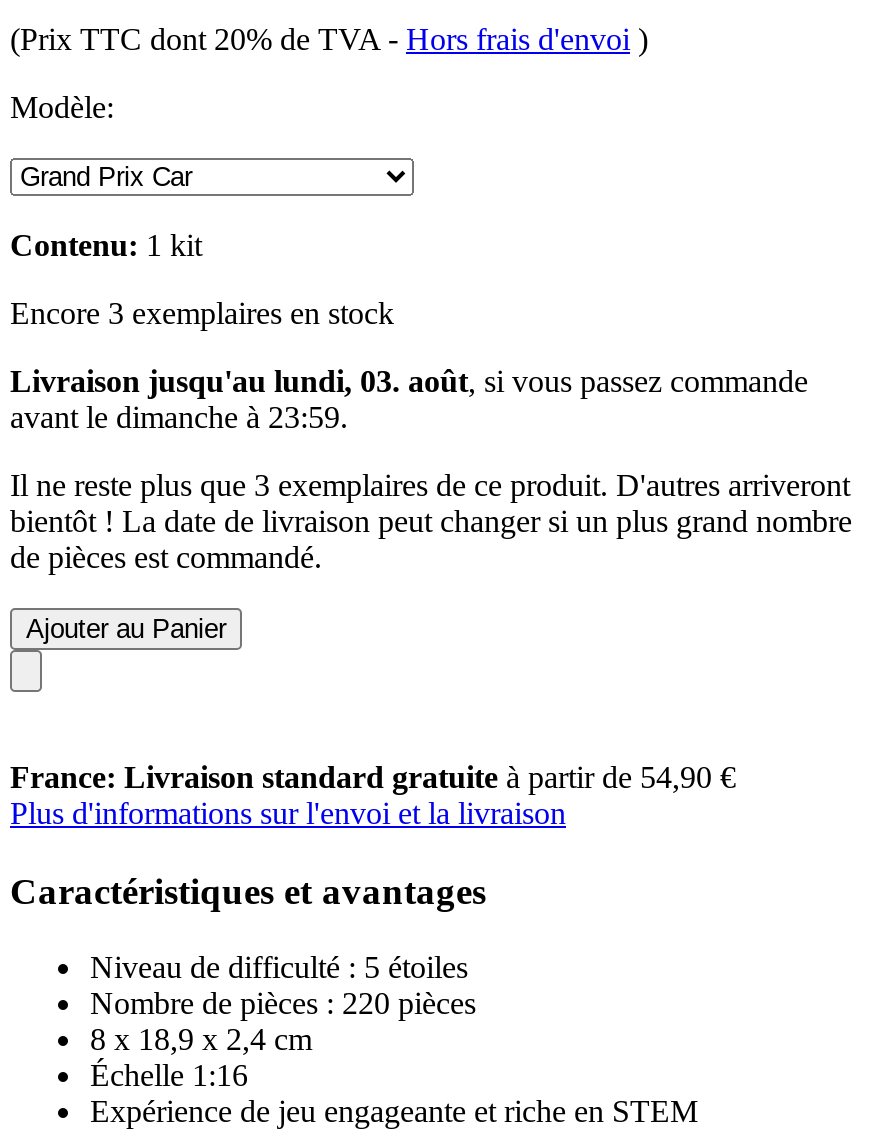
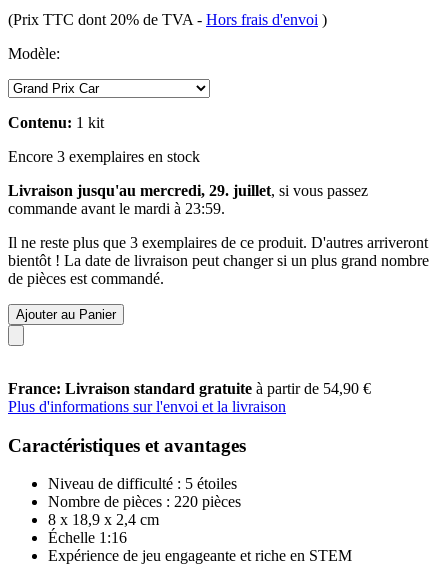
- Livraison jusqu'au lundi, 03. août, si vous passez commande
- avant le dimanche à 23:59.
+ Livraison jusqu'au mercredi, 29. juillet, si vous passez
+ commande avant le mardi à 23:59.
